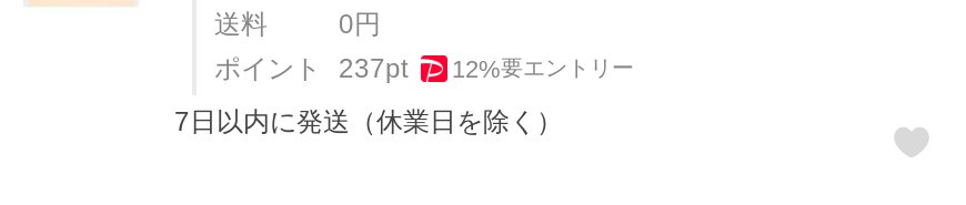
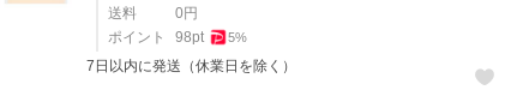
- ポイント 237pt
- 12%要エントリー
+ ポイント 98pt
+ 5%
